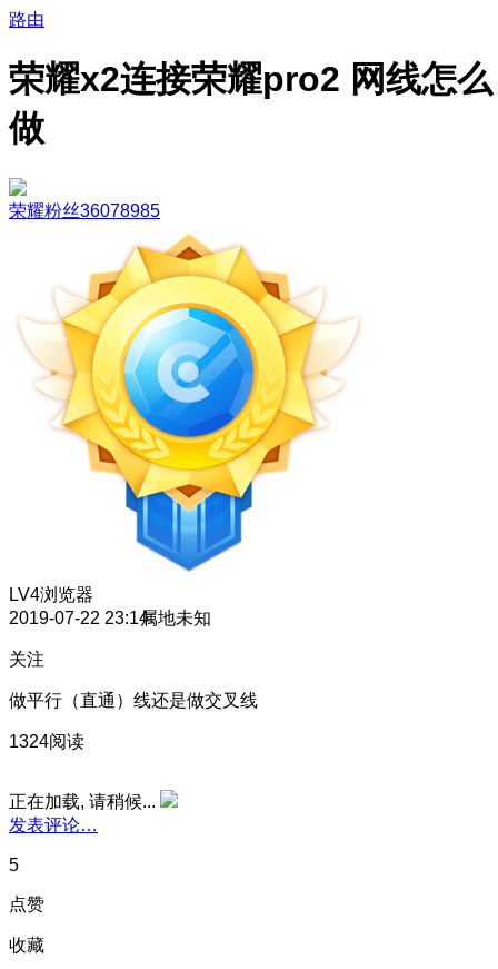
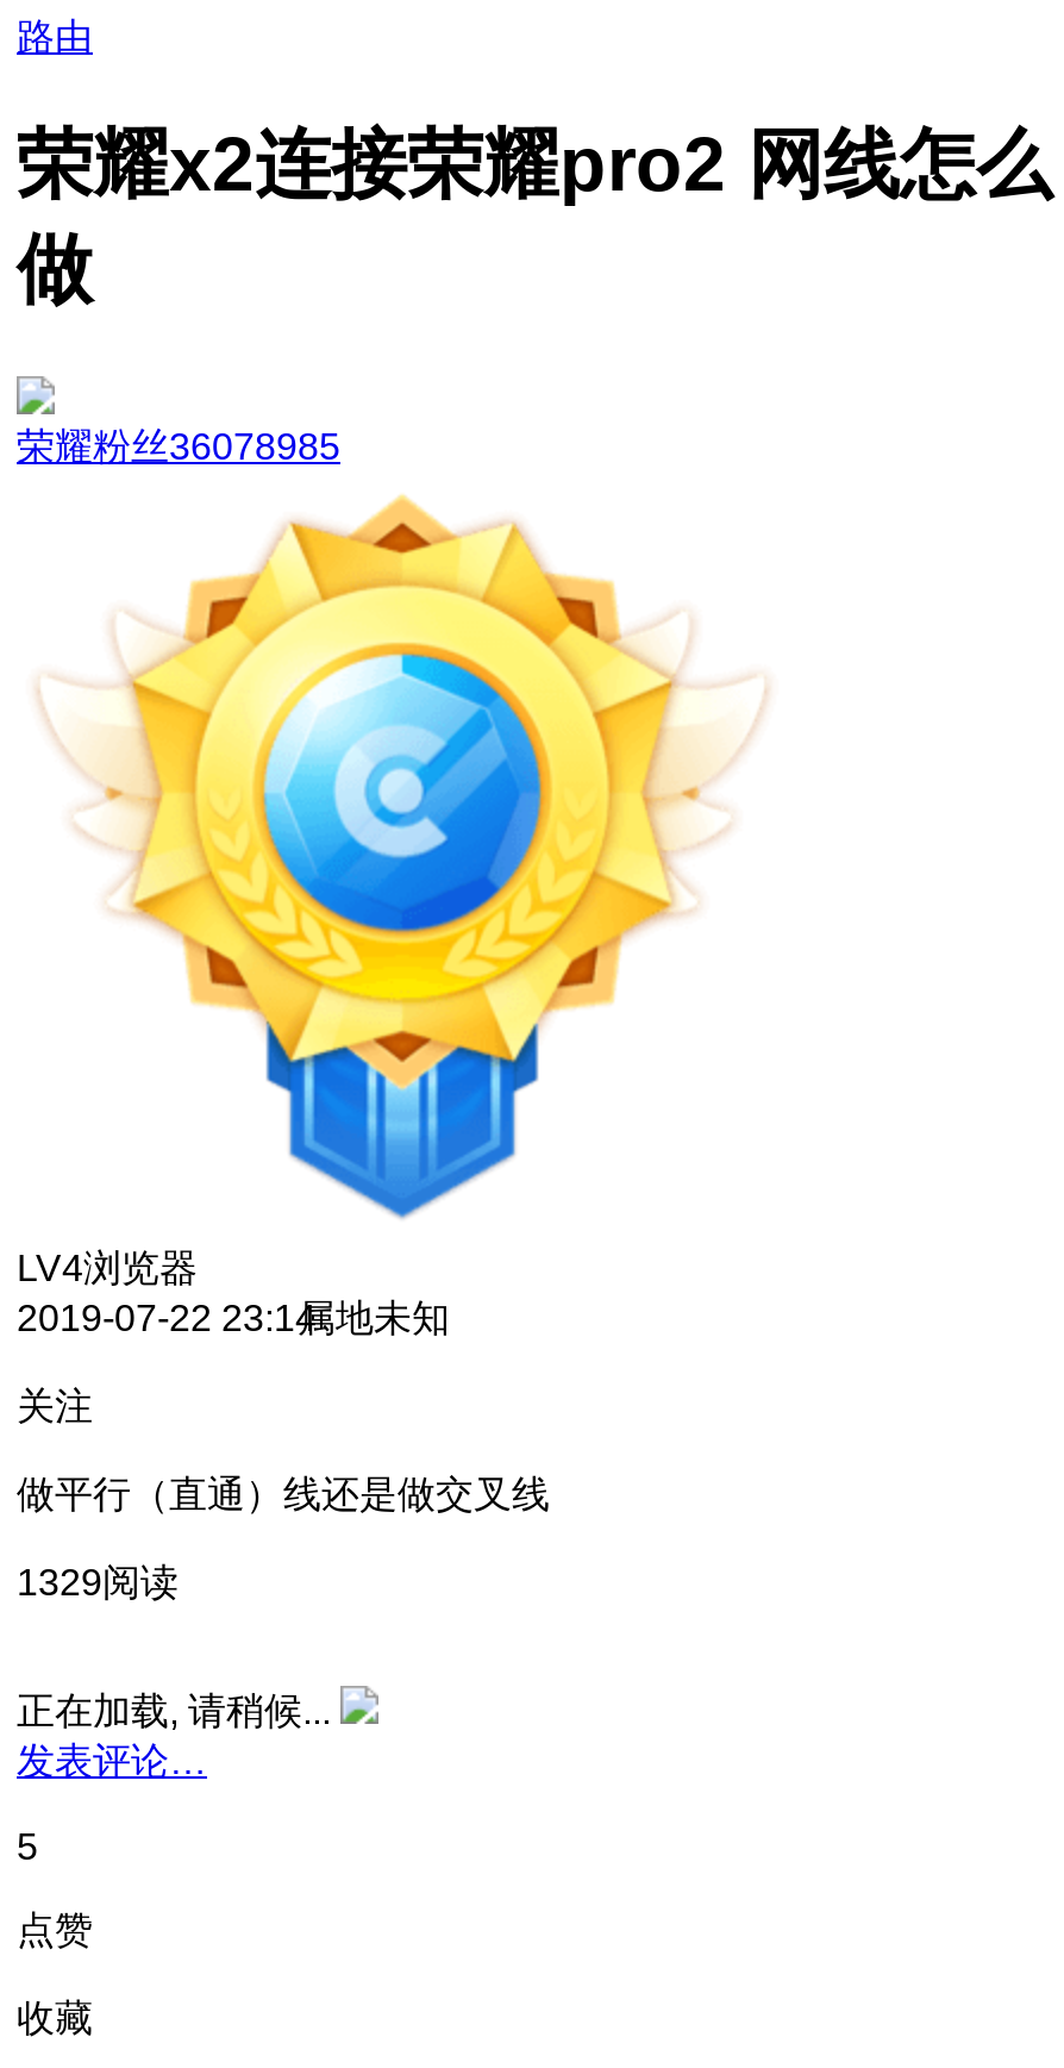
- 1324阅读
+ 1329阅读
